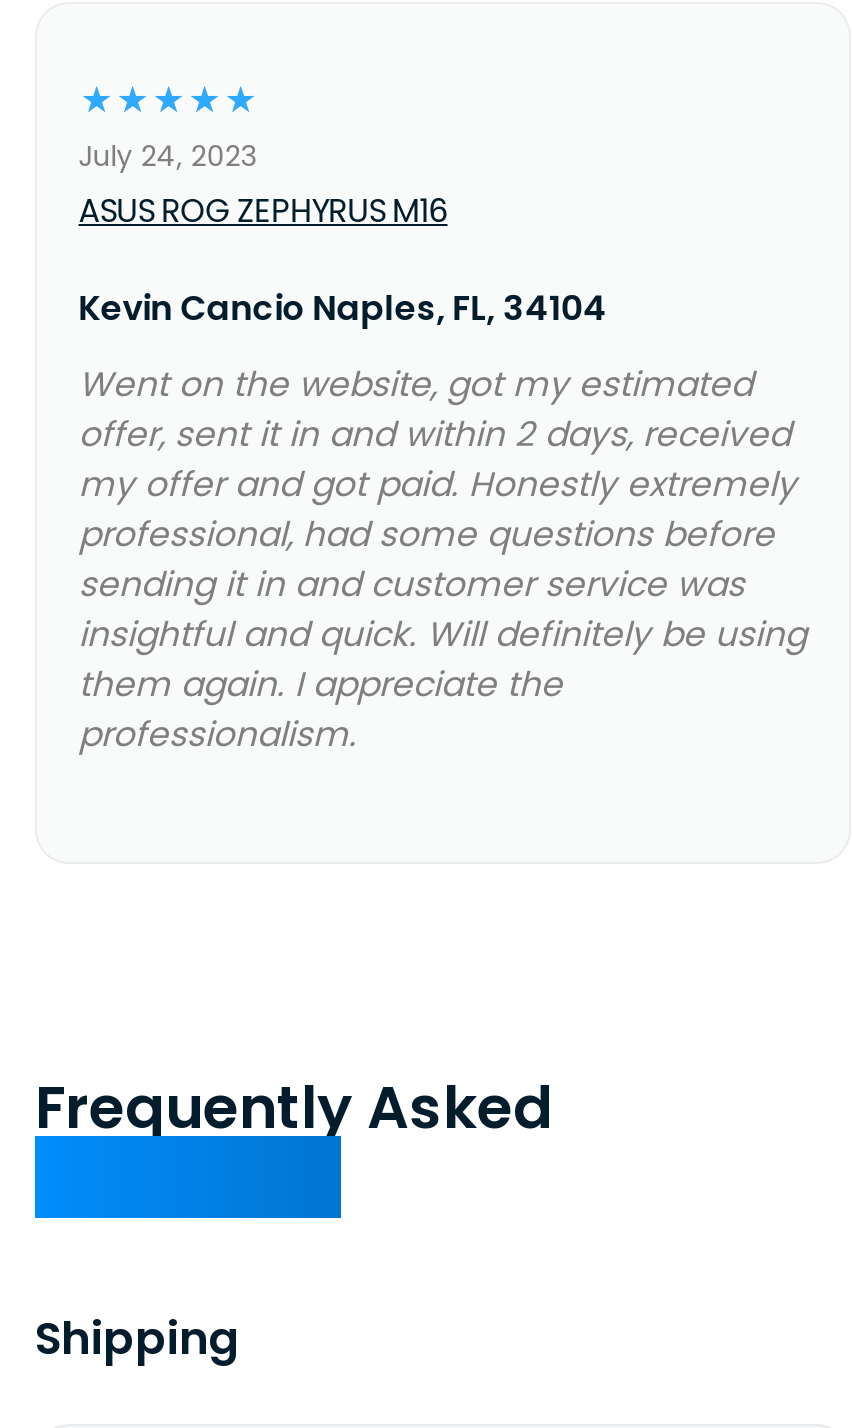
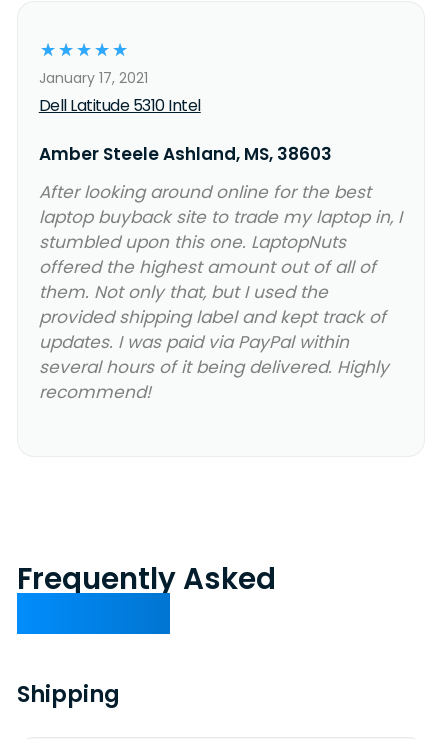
- July 24, 2023
+ January 17, 2021

- ASUS ROG ZEPHYRUS M16
+ Dell Latitude 5310 Intel

- Kevin Cancio Naples, FL, 34104
+ Amber Steele Ashland, MS, 38603

- Went on the website, got my estimated
- offer, sent it in and within 2 days, received
- my offer and got paid. Honestly extremely
- professional, had some questions before
- sending it in and customer service was
- insightful and quick. Will definitely be using
- them again. I appreciate the
- professionalism.
+ After looking around online for the best
+ laptop buyback site to trade my laptop in, I
+ stumbled upon this one. LaptopNuts
+ offered the highest amount out of all of
+ them. Not only that, but I used the
+ provided shipping label and kept track of
+ updates. I was paid via PayPal within
+ several hours of it being delivered. Highly
+ recommend!
